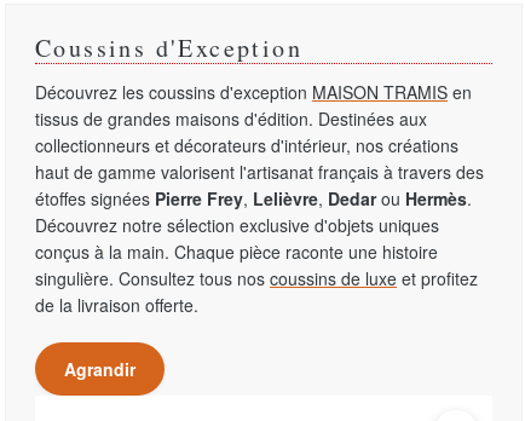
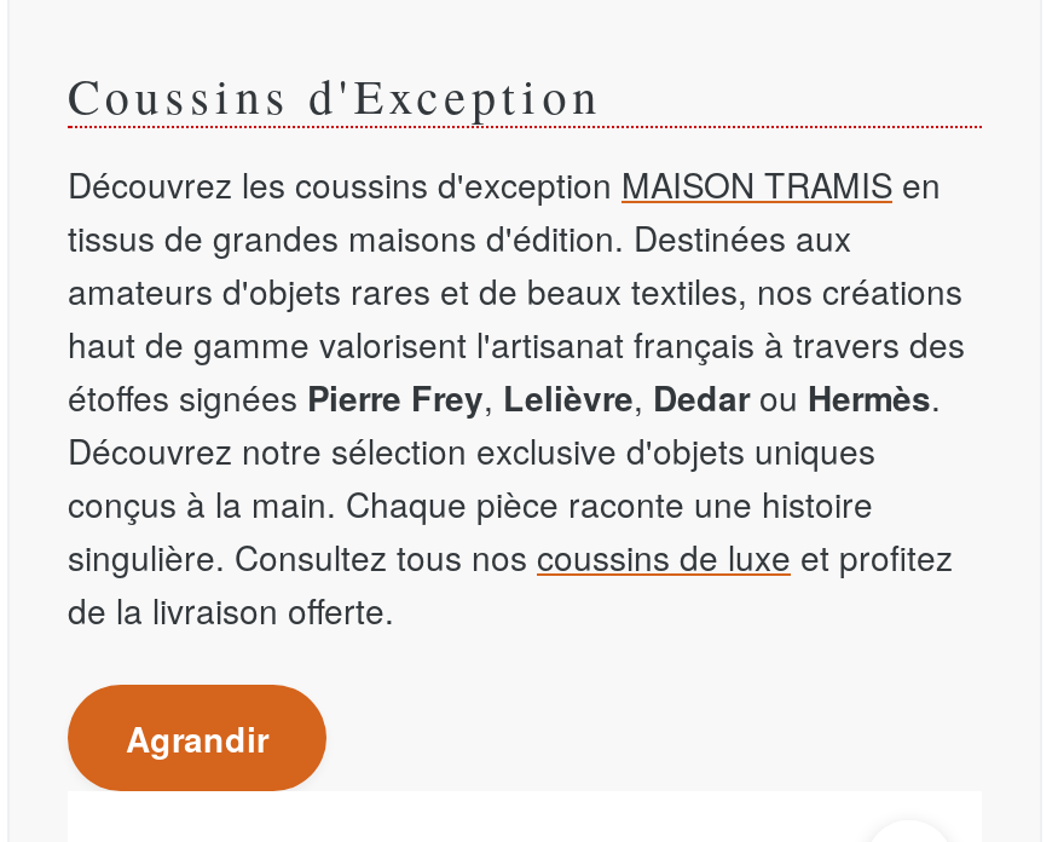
- collectionneurs et décorateurs d'intérieur, nos créations
+ amateurs d'objets rares et de beaux textiles, nos créations
